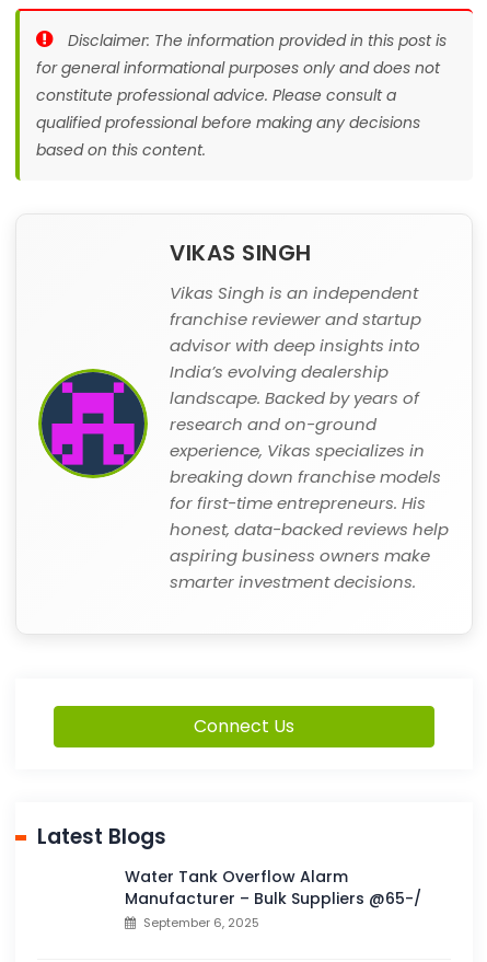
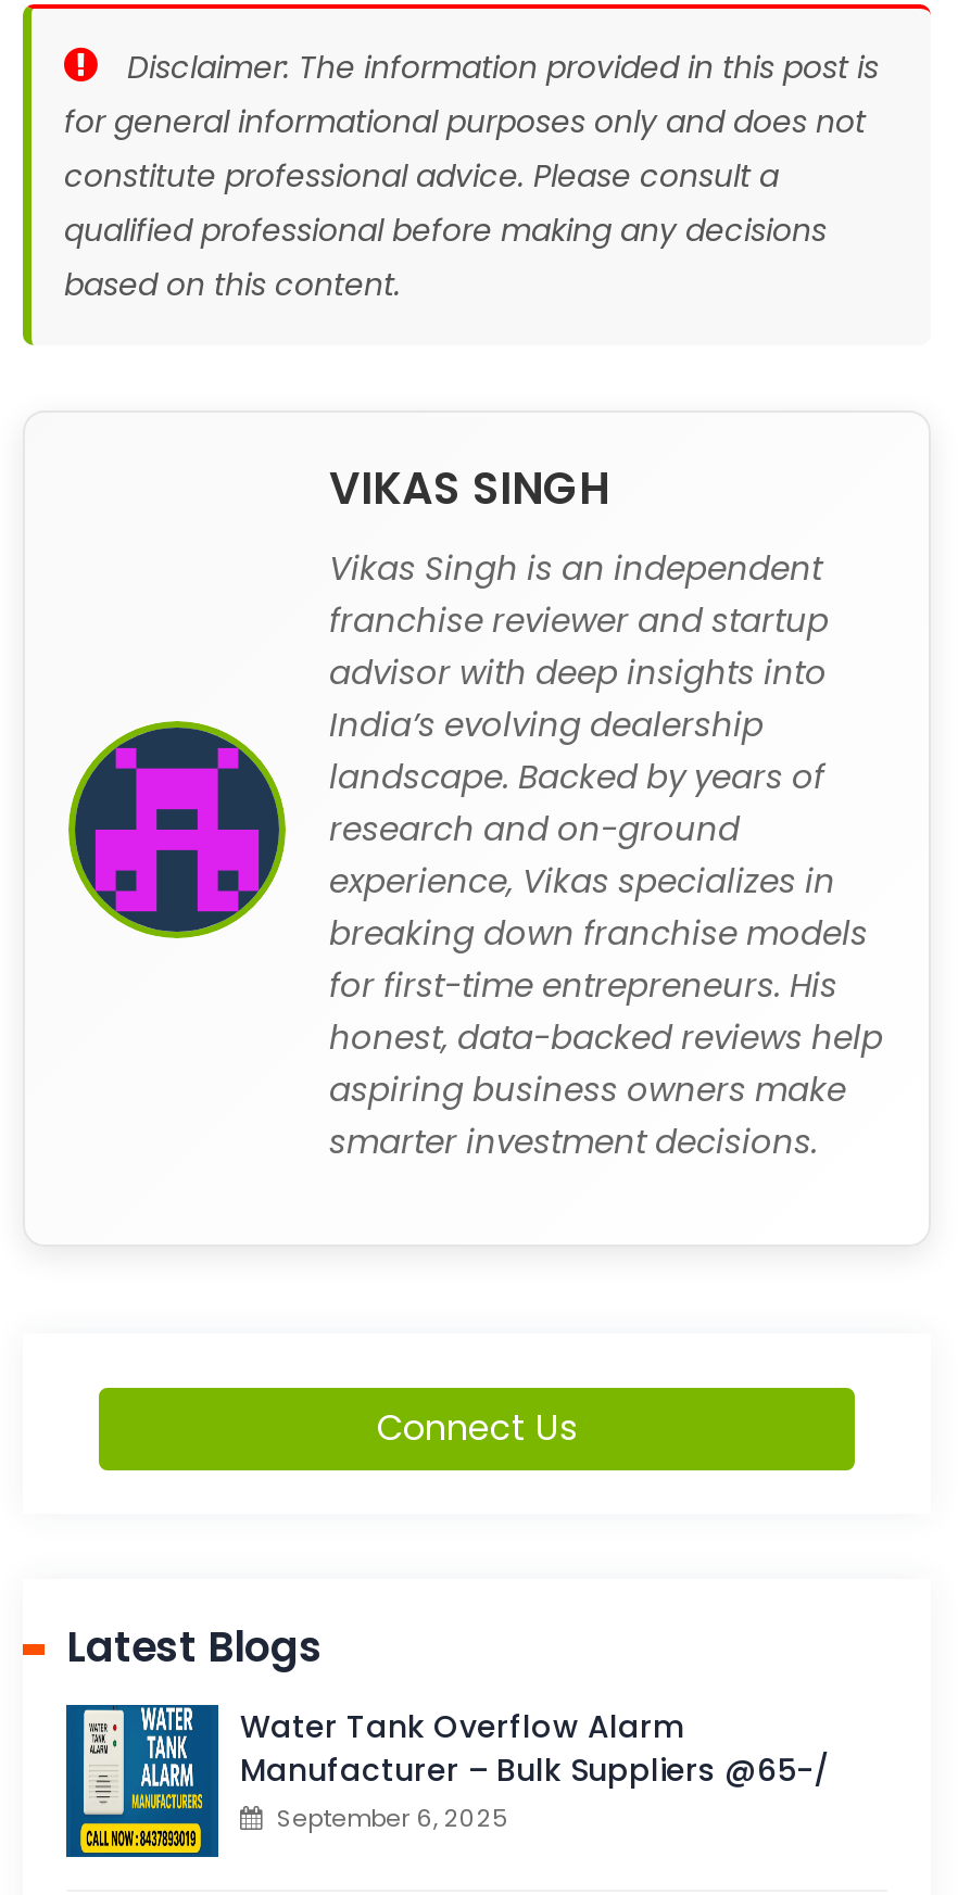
+ [image]
